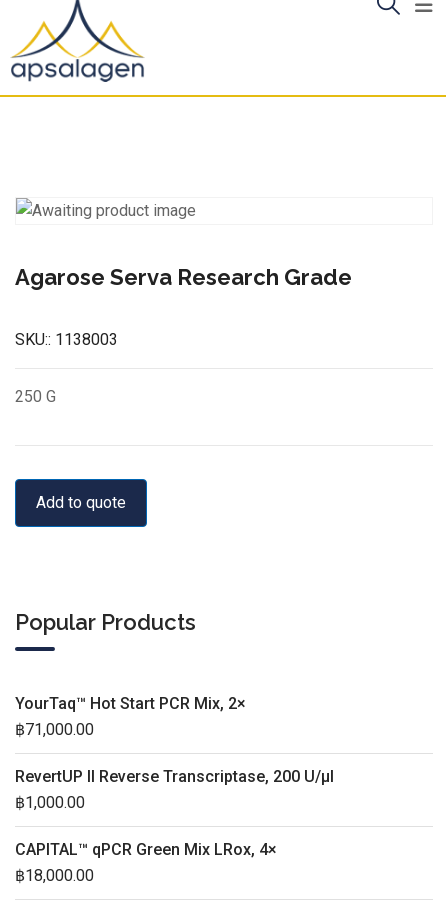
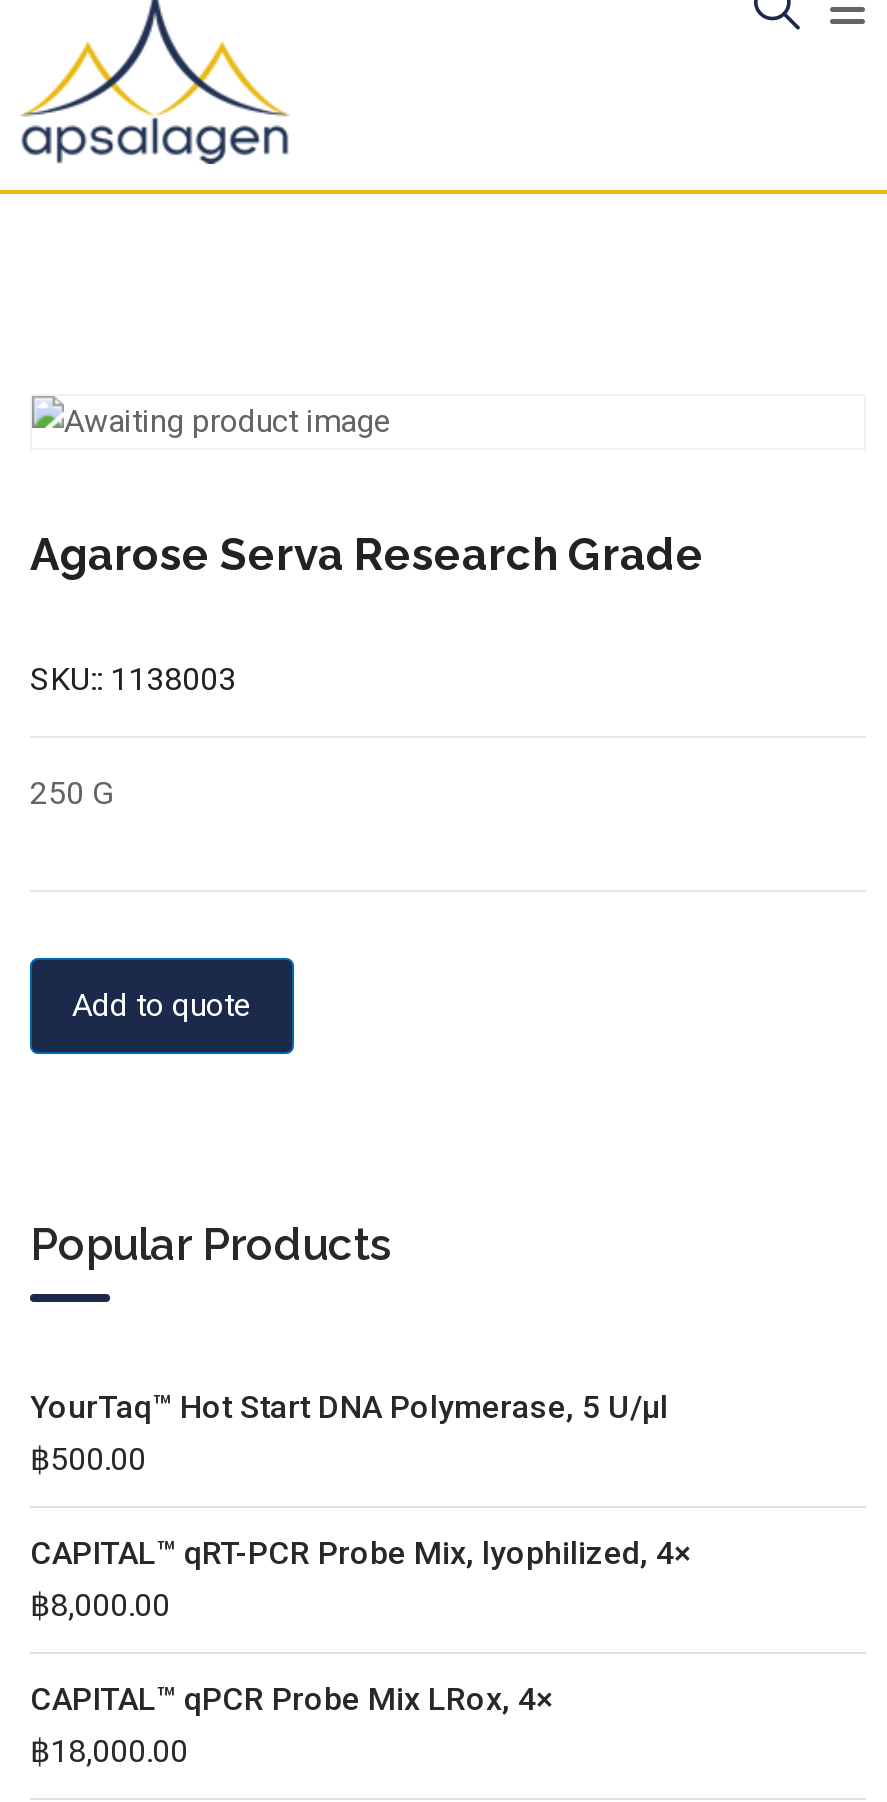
- YourTaq™ Hot Start PCR Mix, 2×
- ฿71,000.00
+ YourTaq™ Hot Start DNA Polymerase, 5 U/µl
+ ฿500.00

- RevertUP II Reverse Transcriptase, 200 U/µl
- ฿1,000.00
+ CAPITAL™ qRT-PCR Probe Mix, lyophilized, 4×
+ ฿8,000.00

- CAPITAL™ qPCR Green Mix LRox, 4×
+ CAPITAL™ qPCR Probe Mix LRox, 4×
